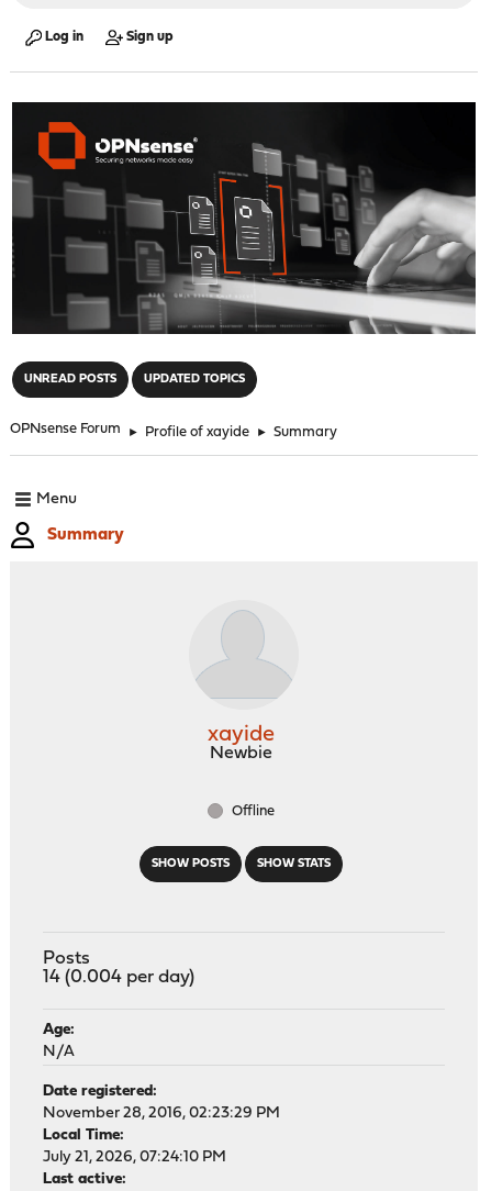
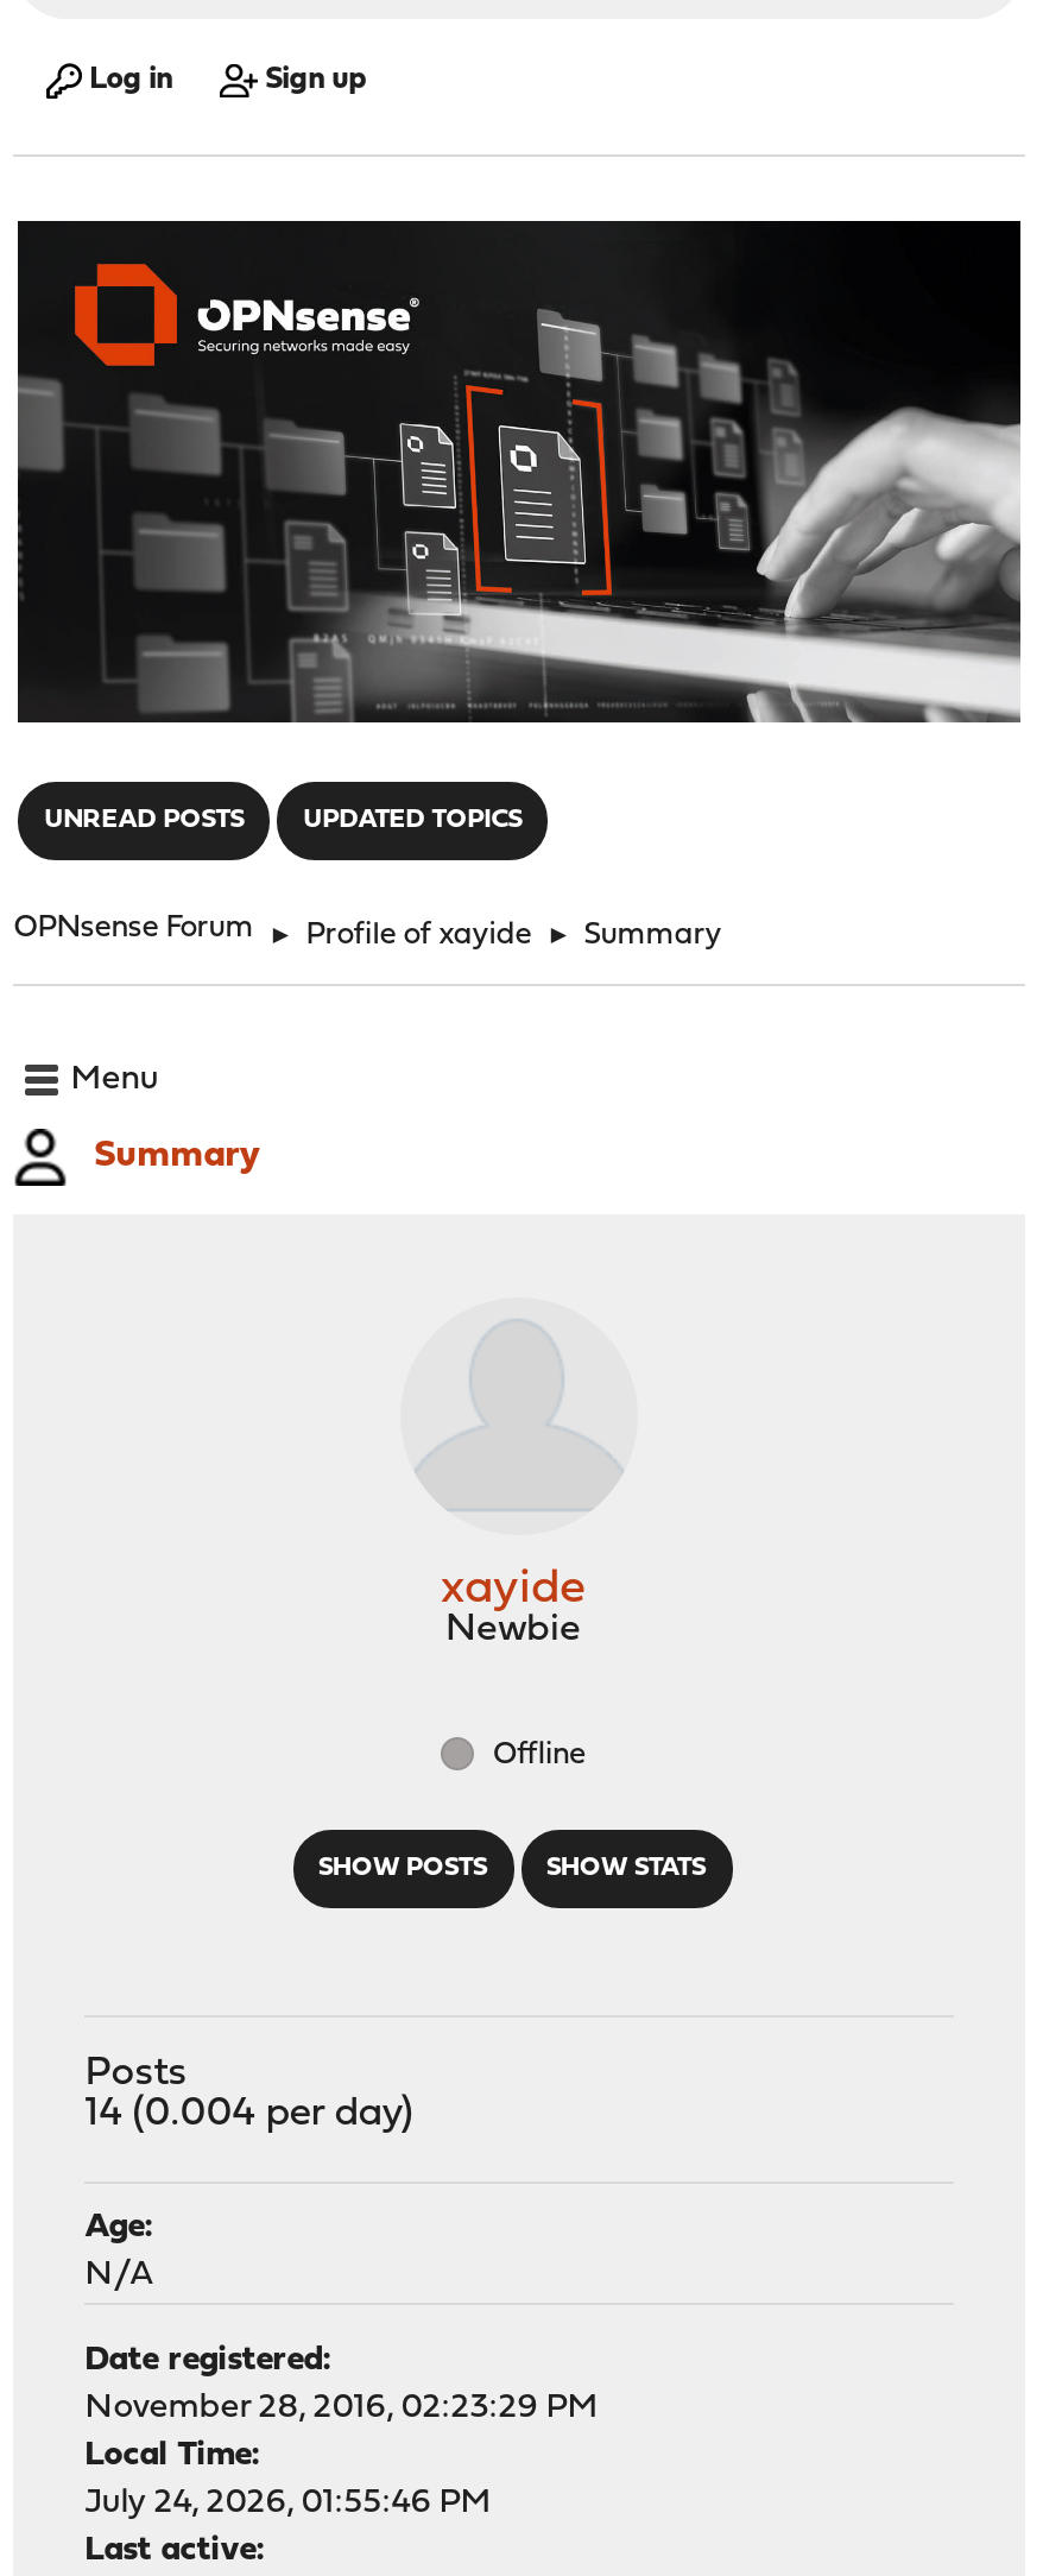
- July 21, 2026, 07:24:10 PM
+ July 24, 2026, 01:55:46 PM
